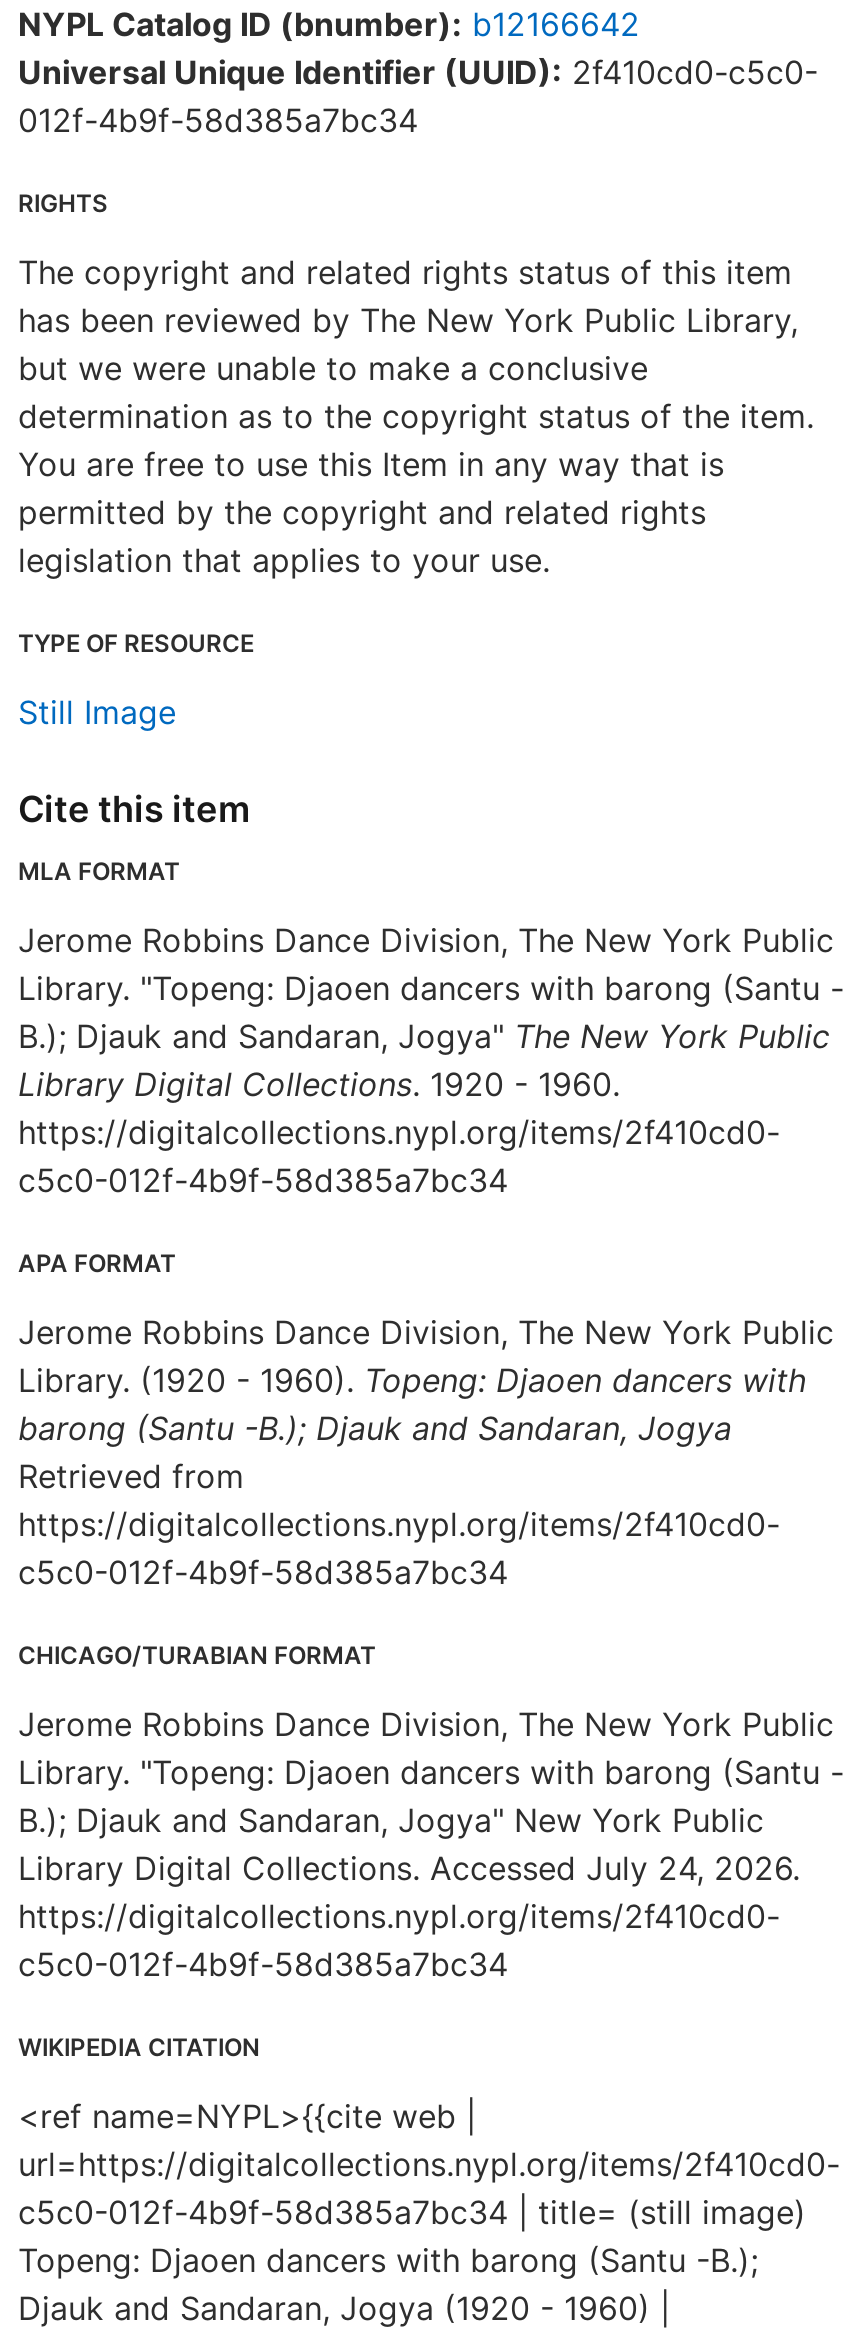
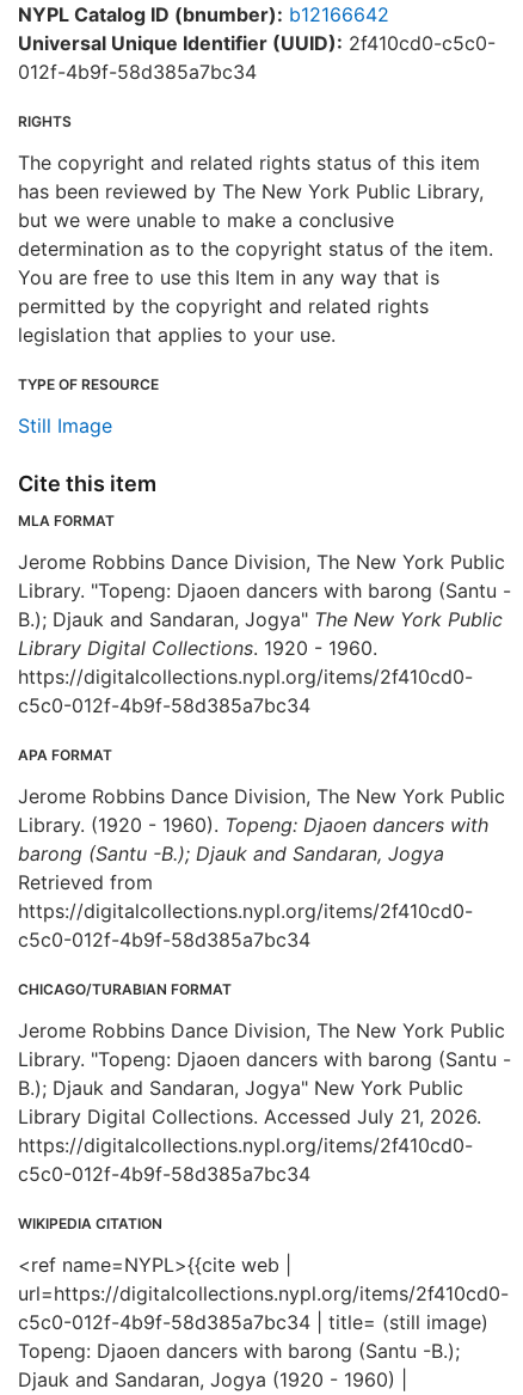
- Library Digital Collections. Accessed July 24, 2026.
+ Library Digital Collections. Accessed July 21, 2026.
